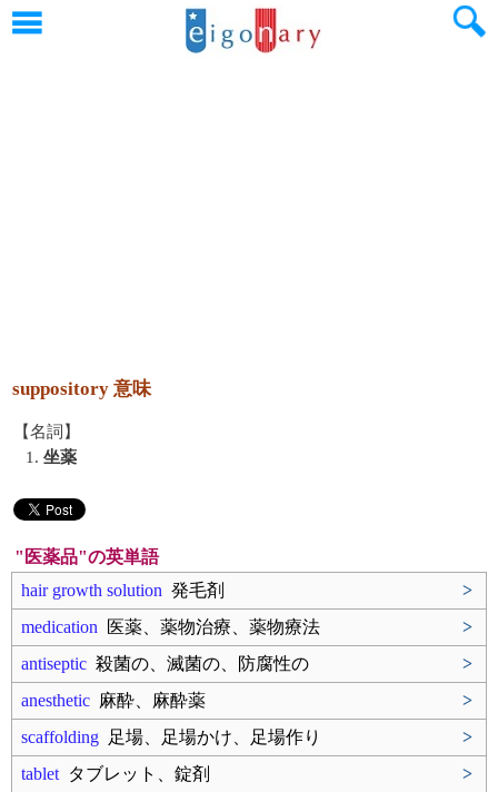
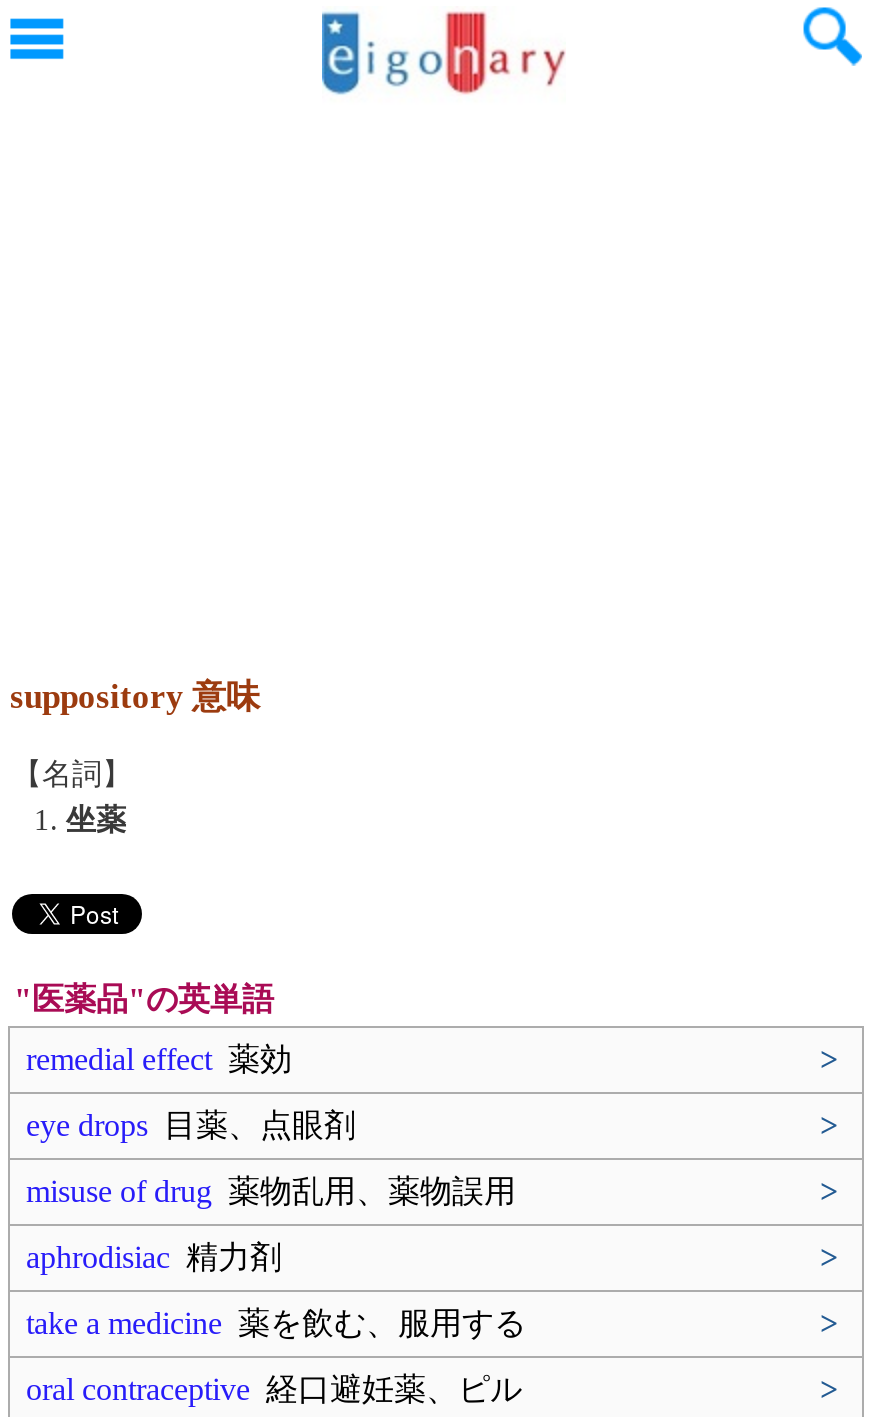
- hair growth solution発毛剤
+ remedial effect薬効

- medication医薬、薬物治療、薬物療法
+ eye drops目薬、点眼剤

- antiseptic殺菌の、滅菌の、防腐性の
+ misuse of drug薬物乱用、薬物誤用

- anesthetic麻酔、麻酔薬
+ aphrodisiac精力剤

- scaffolding足場、足場かけ、足場作り
+ take a medicine薬を飲む、服用する

- tabletタブレット、錠剤
+ oral contraceptive経口避妊薬、ピル
